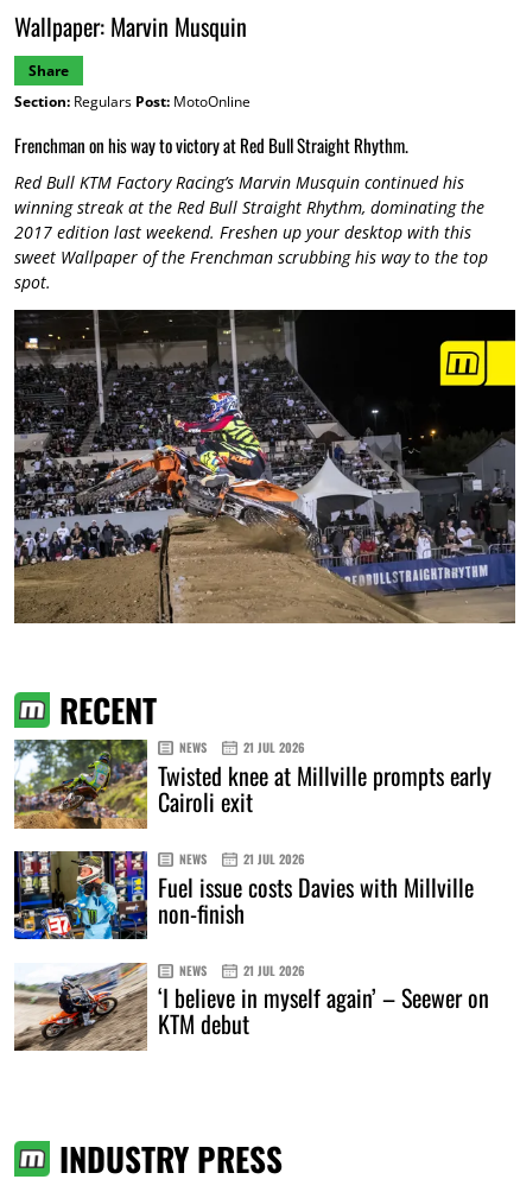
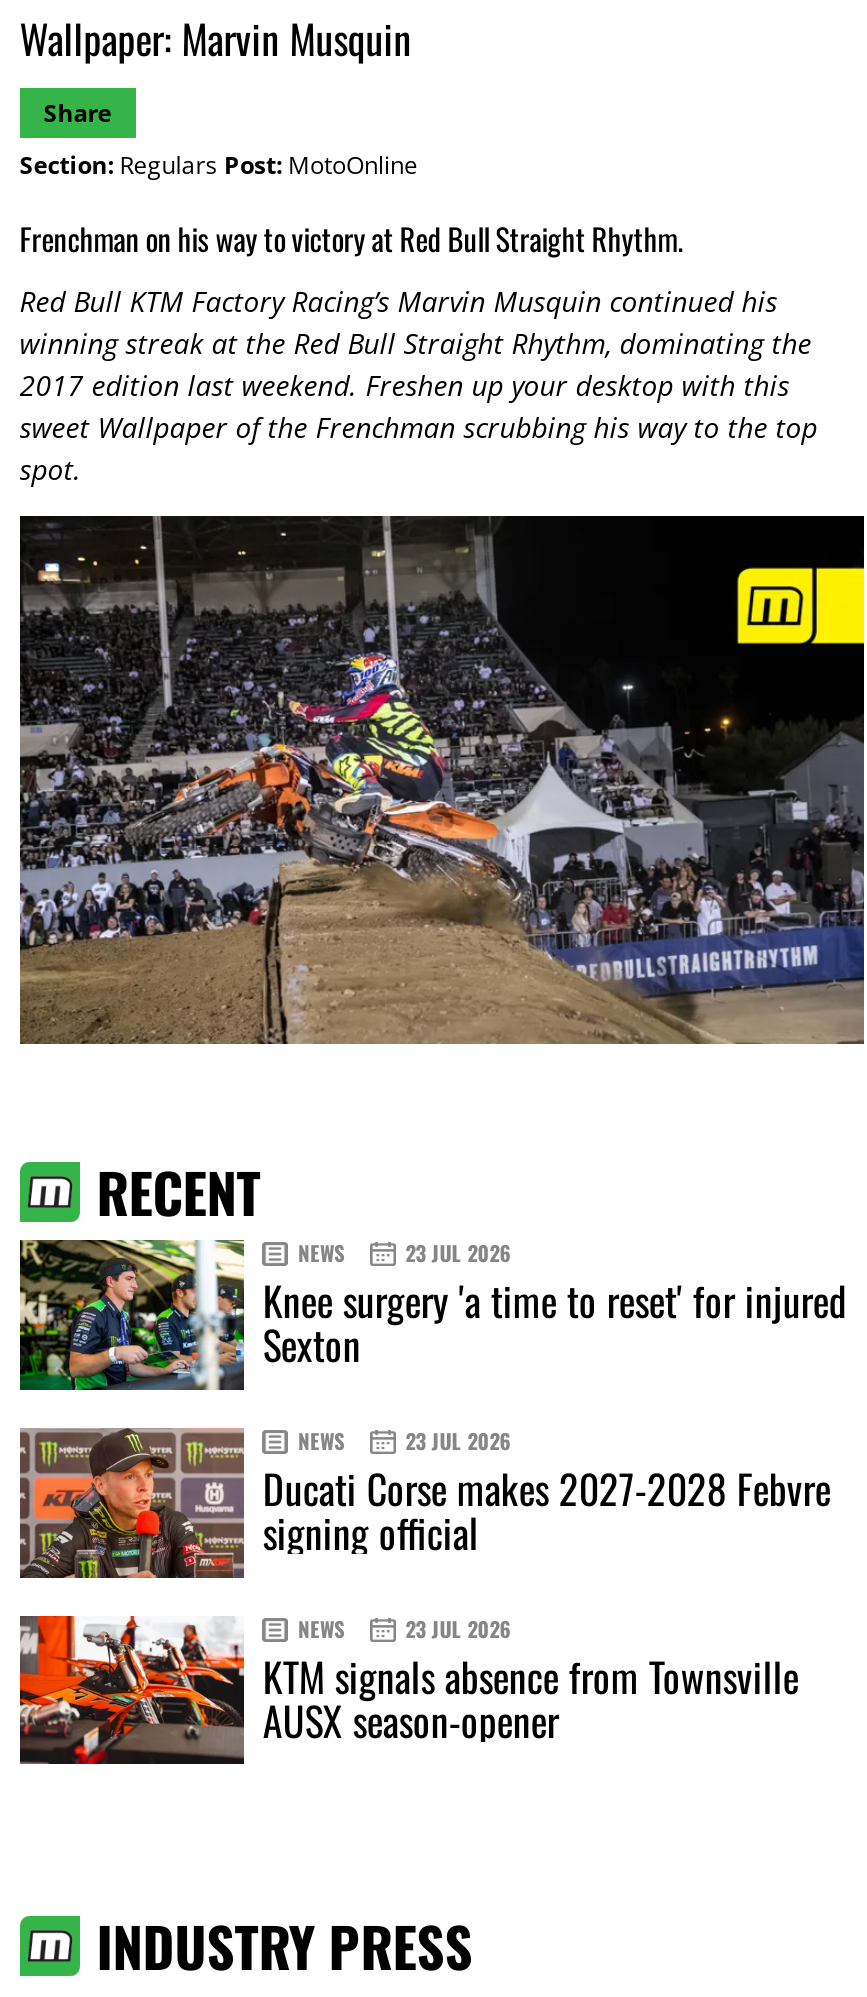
- [image]
- 21 JUL 2026
- Twisted knee at Millville prompts early
- Cairoli exit
+ [image]
+ 23 JUL 2026
+ Knee surgery 'a time to reset' for injured
+ Sexton

- [image]
- 21 JUL 2026
- Fuel issue costs Davies with Millville
- non-finish
+ [image]
+ 23 JUL 2026
+ Ducati Corse makes 2027-2028 Febvre
+ signing official

- [image]
- 21 JUL 2026
- ‘I believe in myself again’ – Seewer on
- KTM debut
+ [image]
+ 23 JUL 2026
+ KTM signals absence from Townsville
+ AUSX season-opener
